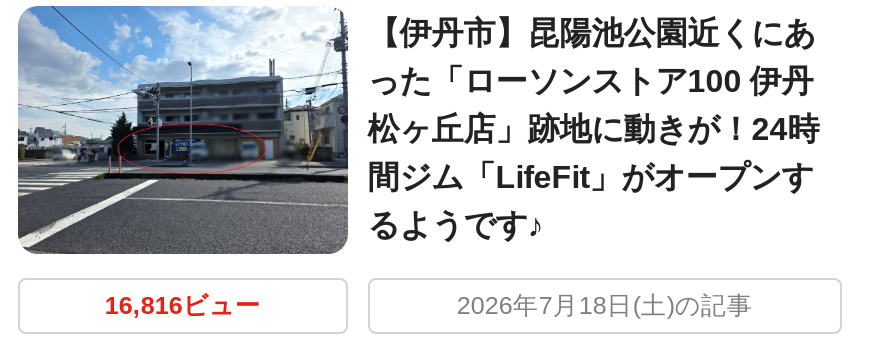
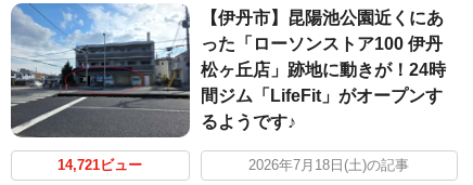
- 16,816ビュー
+ 14,721ビュー
